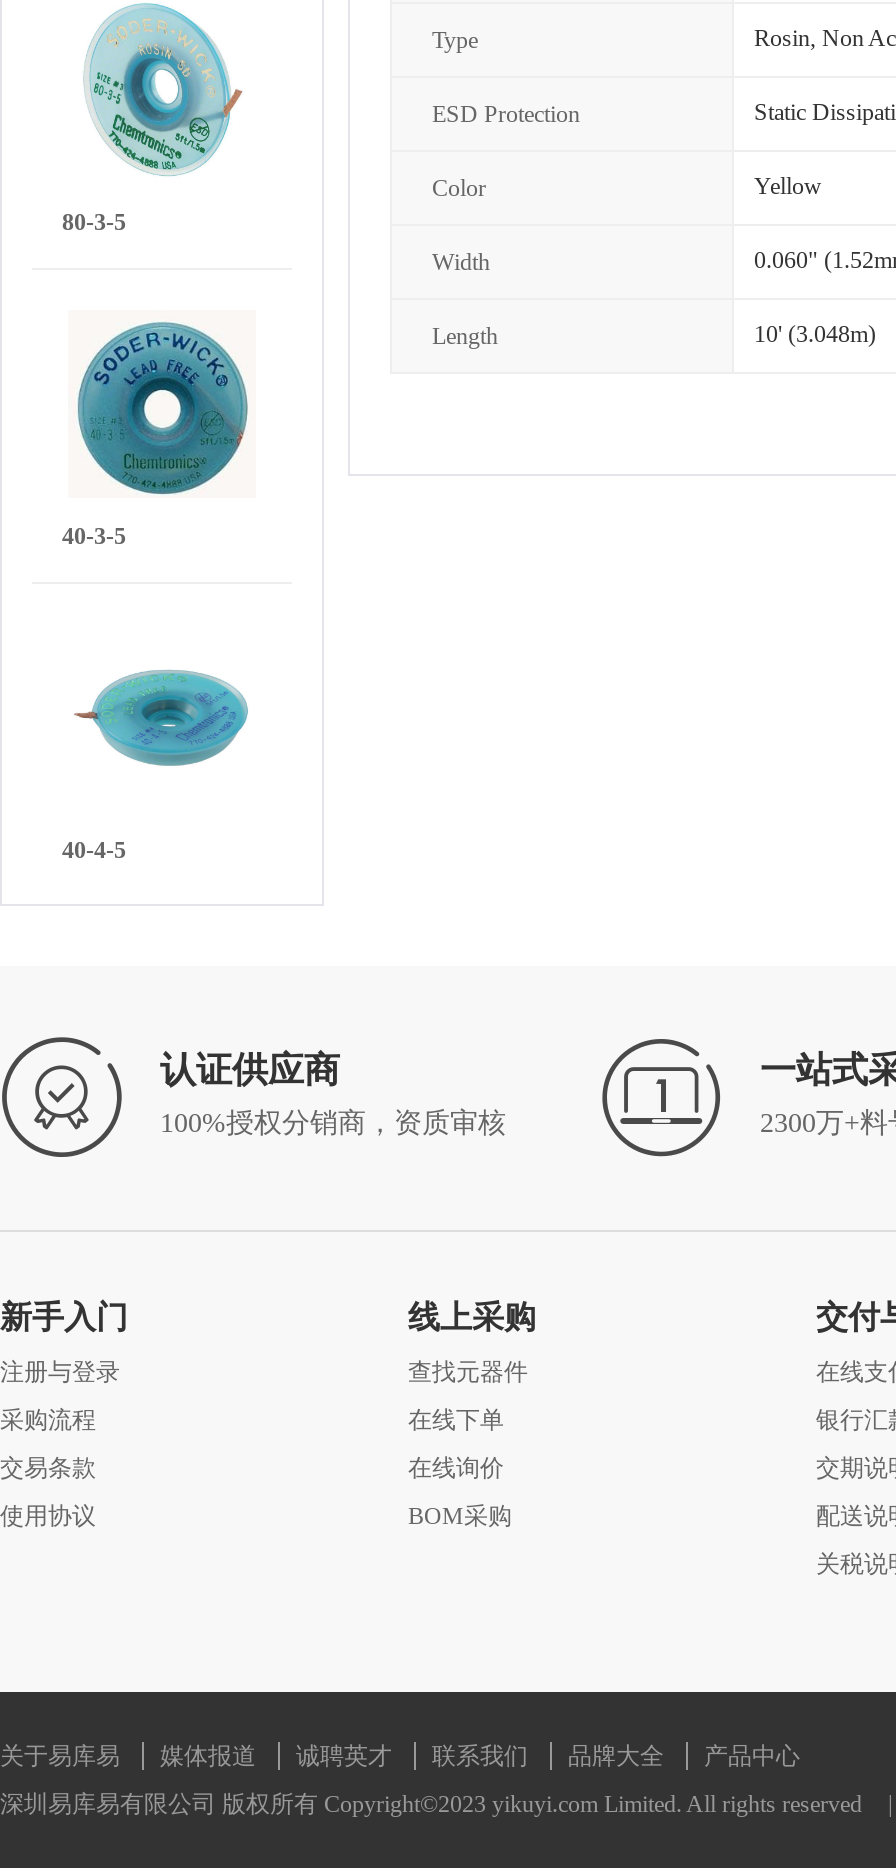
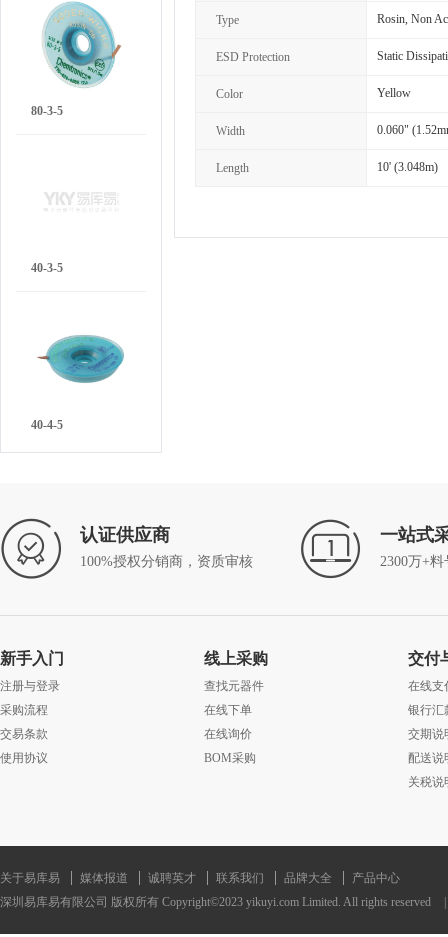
- [image]
